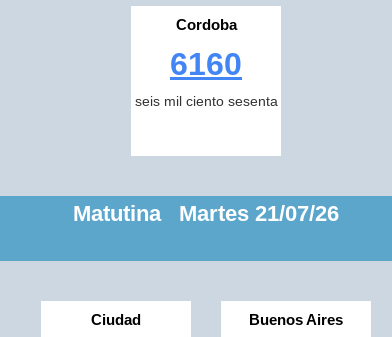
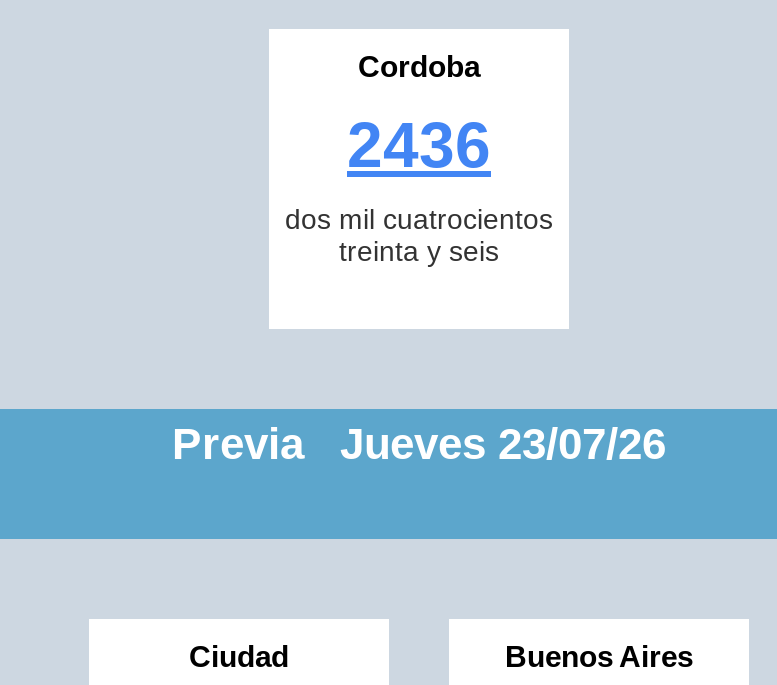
- 6160
- seis mil ciento sesenta
+ 2436
+ dos mil cuatrocientos
+ treinta y seis

- Matutina Martes 21/07/26
+ Previa Jueves 23/07/26
